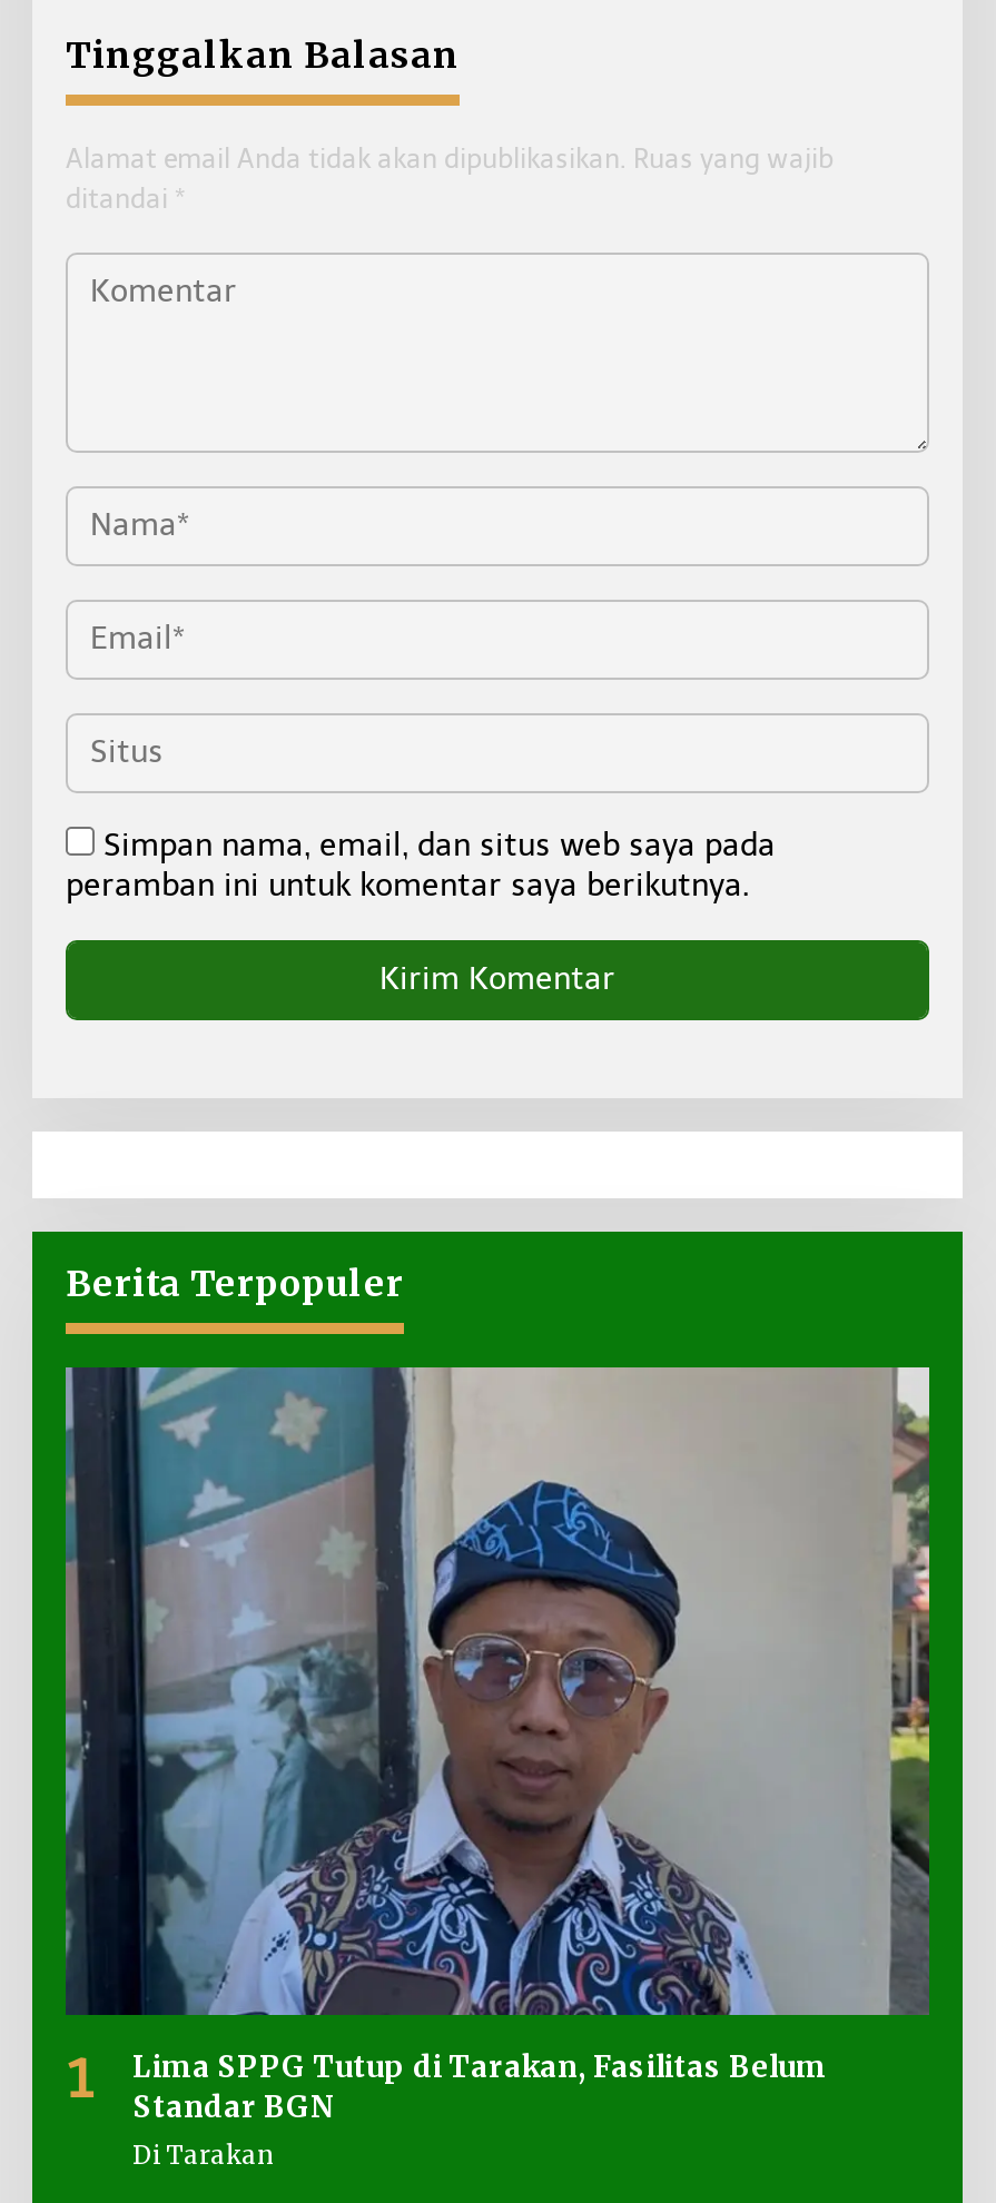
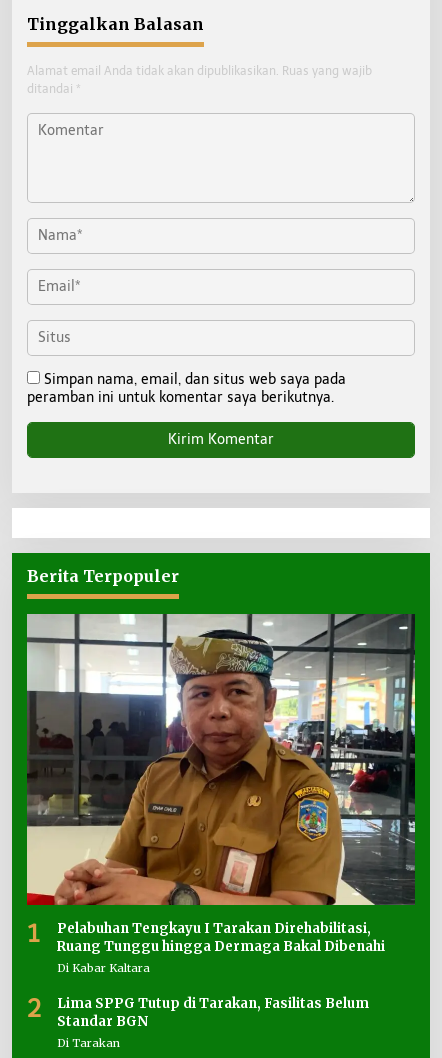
- [image]
+ [image]

+ Pelabuhan Tengkayu I Tarakan Direhabilitasi,
+ Ruang Tunggu hingga Dermaga Bakal Dibenahi
+ Di Kabar Kaltara
+ 2
